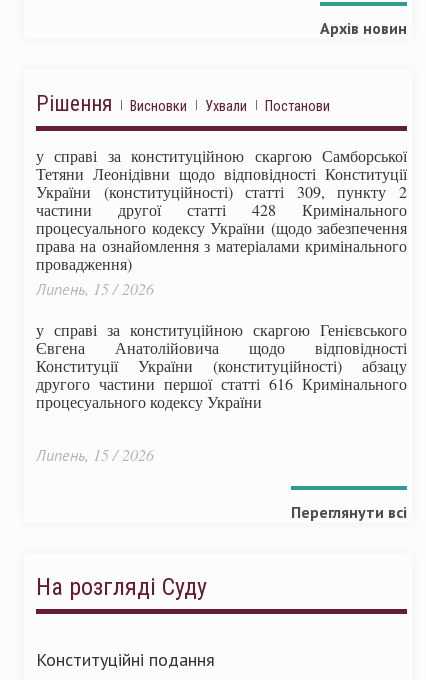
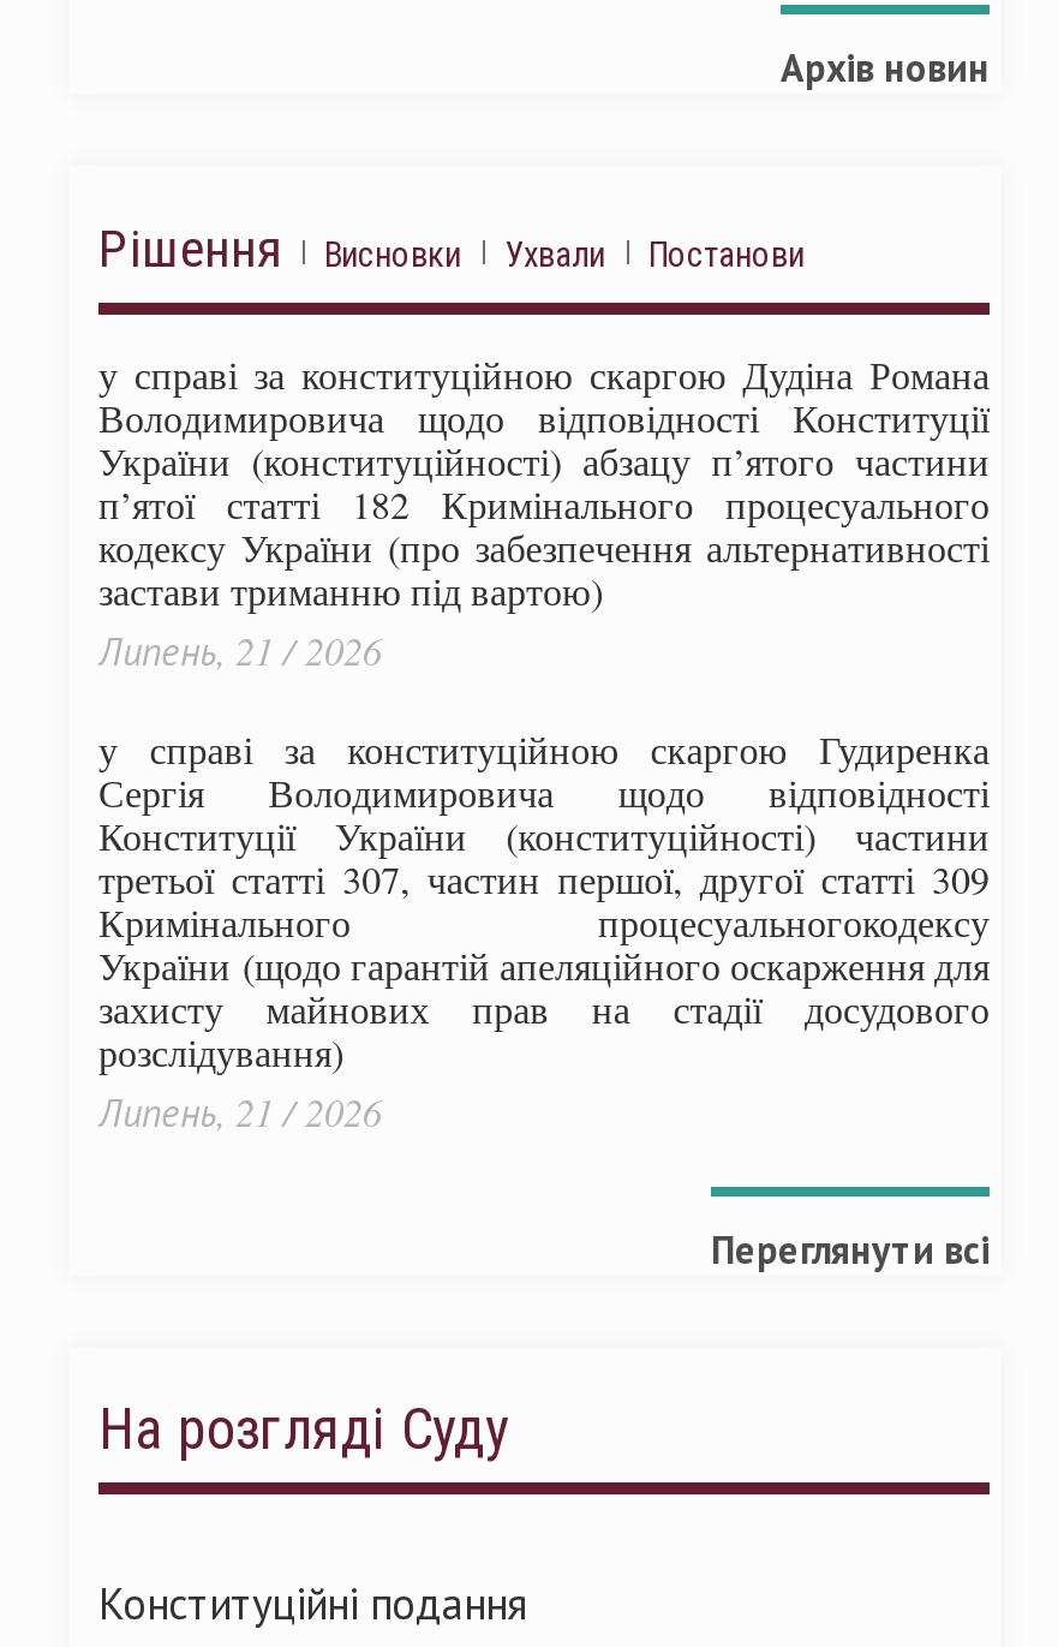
- у справі за конституційною скаргою Самборської
- Тетяни Леонідівни щодо відповідності Конституції
- України (конституційності) статті 309, пункту 2
- частини другої статті 428 Кримінального
- процесуального кодексу України (щодо забезпечення
- права на ознайомлення з матеріалами кримінального
- провадження)
- Липень, 15 / 2026
- у справі за конституційною скаргою Генієвського
- Євгена Анатолійовича щодо відповідності
- Конституції України (конституційності) абзацу
- другого частини першої статті 616 Кримінального
- процесуального кодексу України
- Липень, 15 / 2026
+ у справі за конституційною скаргою Дудіна Романа
+ Володимировича щодо відповідності Конституції
+ України (конституційності) абзацу п’ятого частини
+ п’ятої статті 182 Кримінального процесуального
+ кодексу України (про забезпечення альтернативності
+ застави триманню під вартою)
+ Липень, 21 / 2026
+ у справі за конституційною скаргою Гудиренка
+ Сергія Володимировича щодо відповідності
+ Конституції України (конституційності) частини
+ третьої статті 307, частин першої, другої статті 309
+ Кримінального процесуальногокодексу
+ України (щодо гарантій апеляційного оскарження для
+ захисту майнових прав на стадії досудового
+ розслідування)
+ Липень, 21 / 2026
